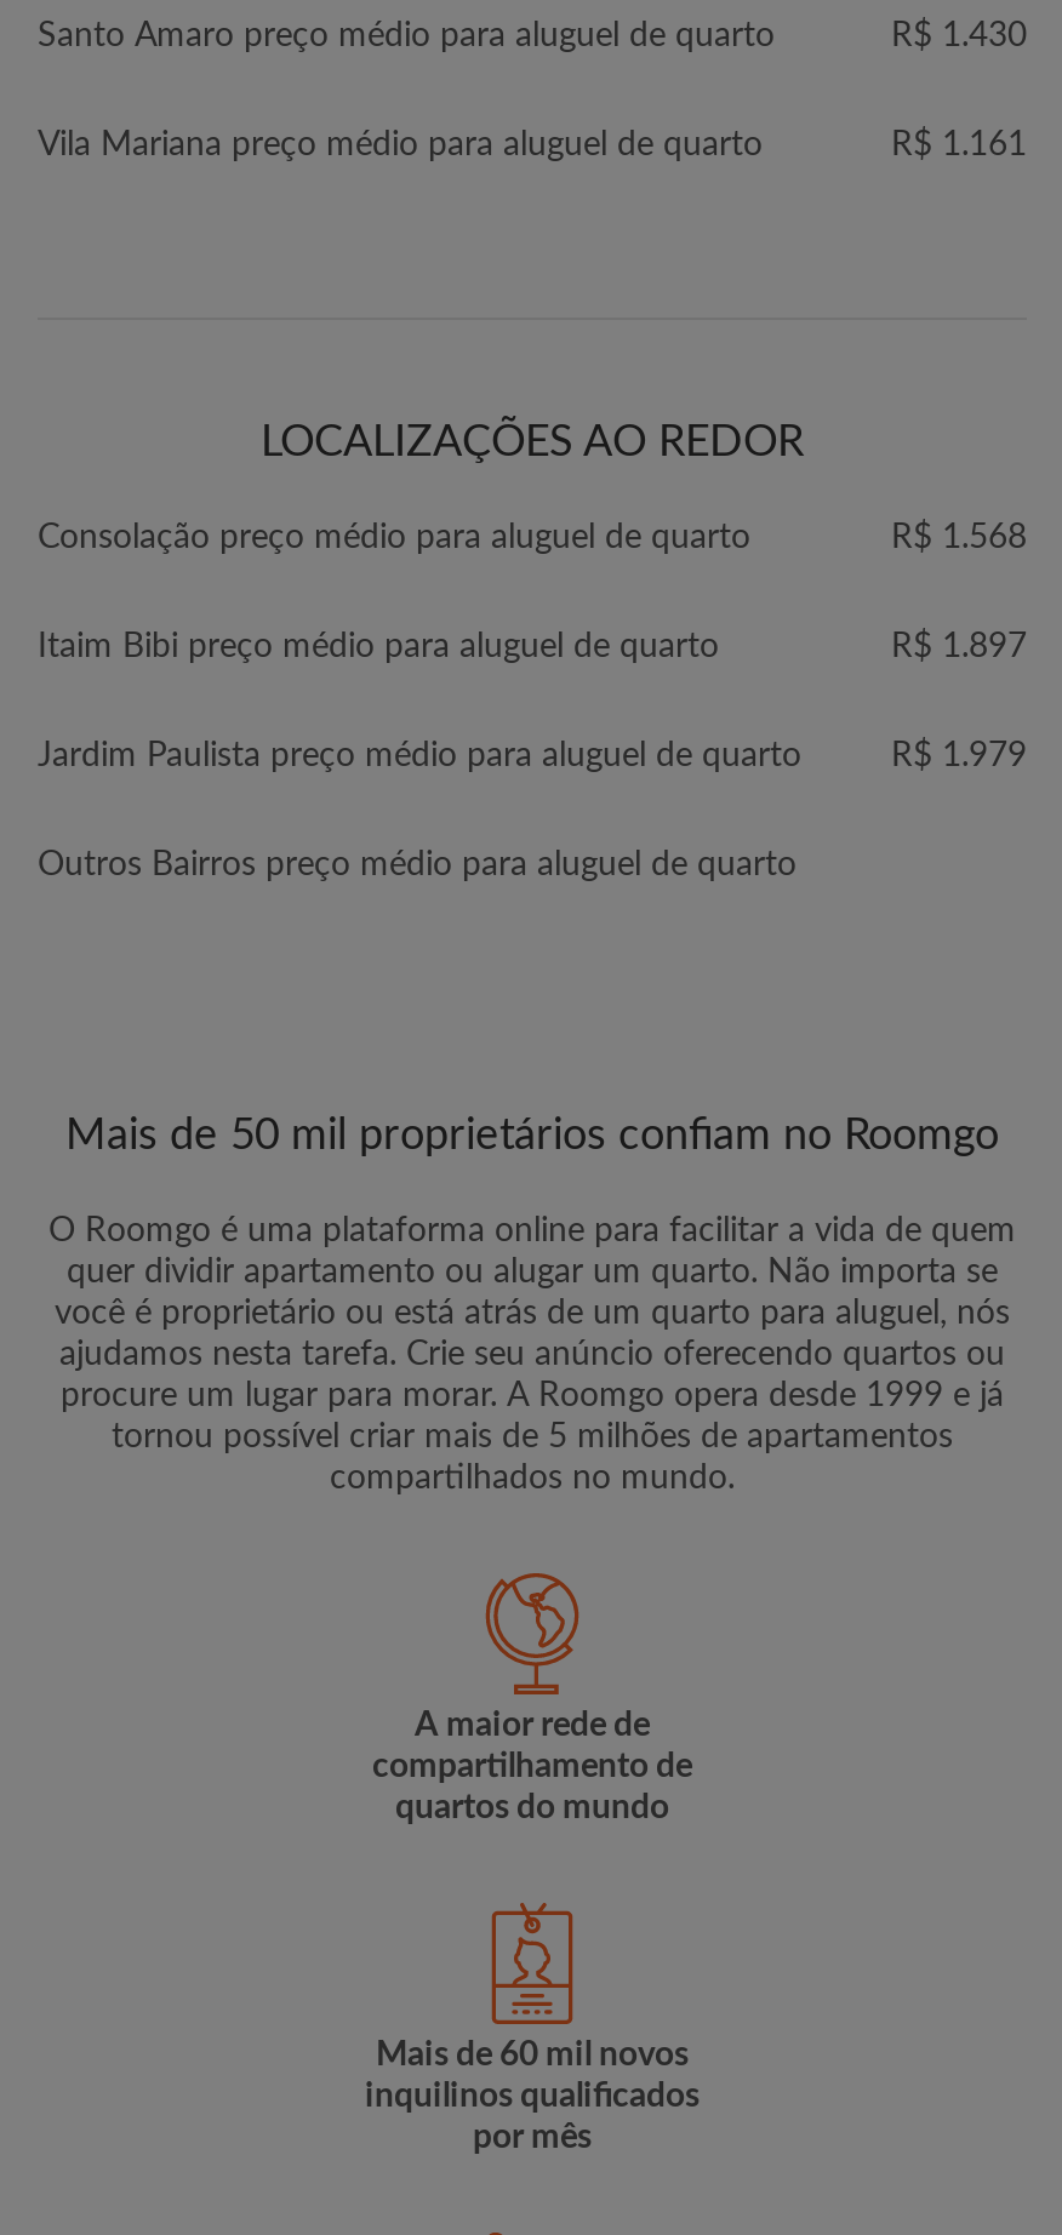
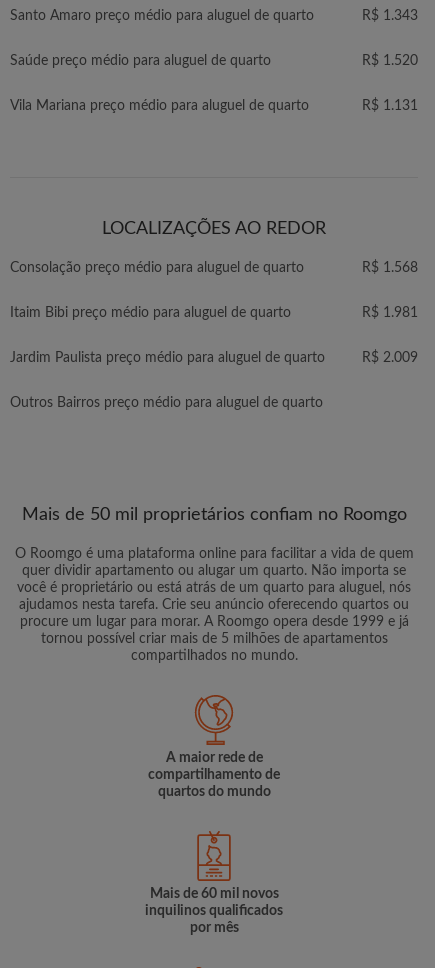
- R$ 1.430
+ R$ 1.343
+ Saúde preço médio para aluguel de quarto
+ R$ 1.520

- R$ 1.161
+ R$ 1.131

- R$ 1.897
+ R$ 1.981

- R$ 1.979
+ R$ 2.009
